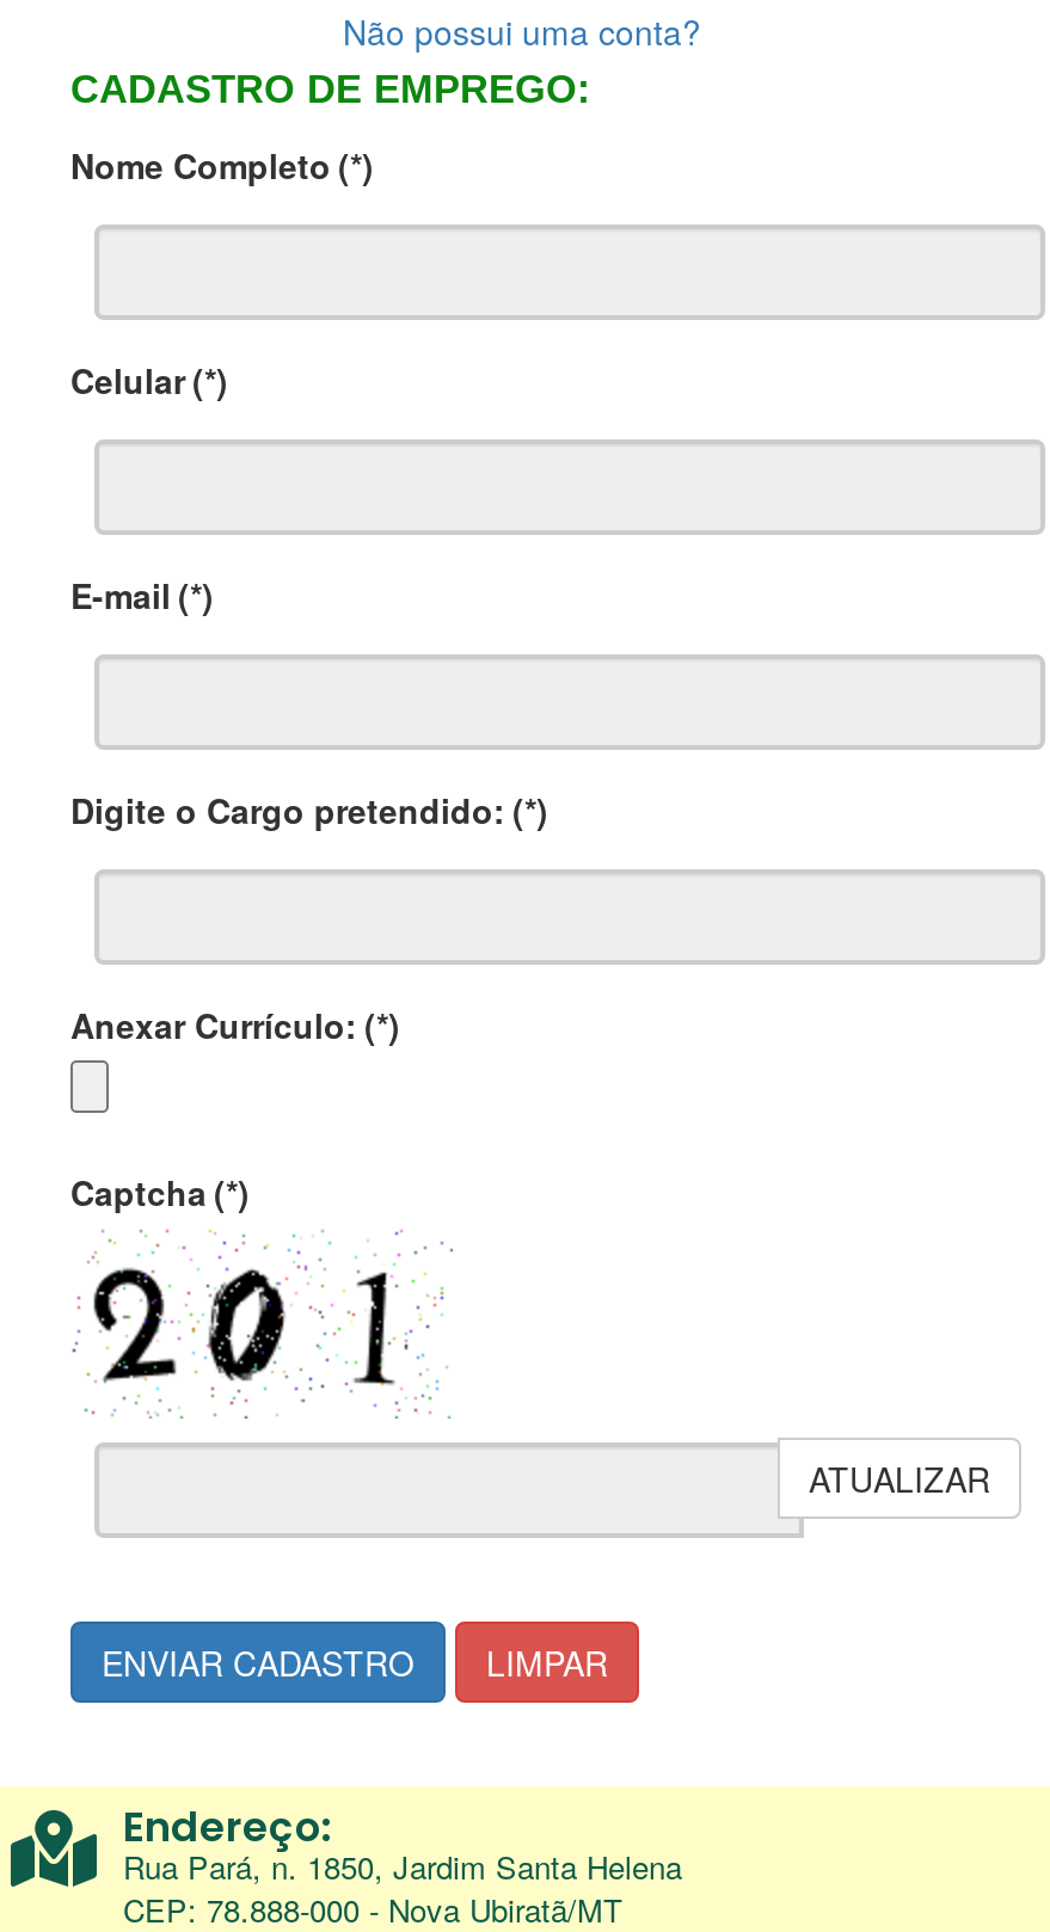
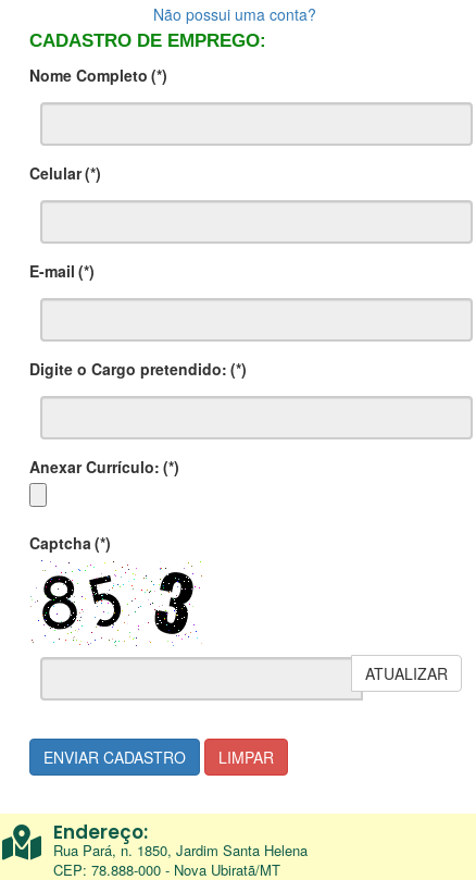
- [image]
+ [image]
